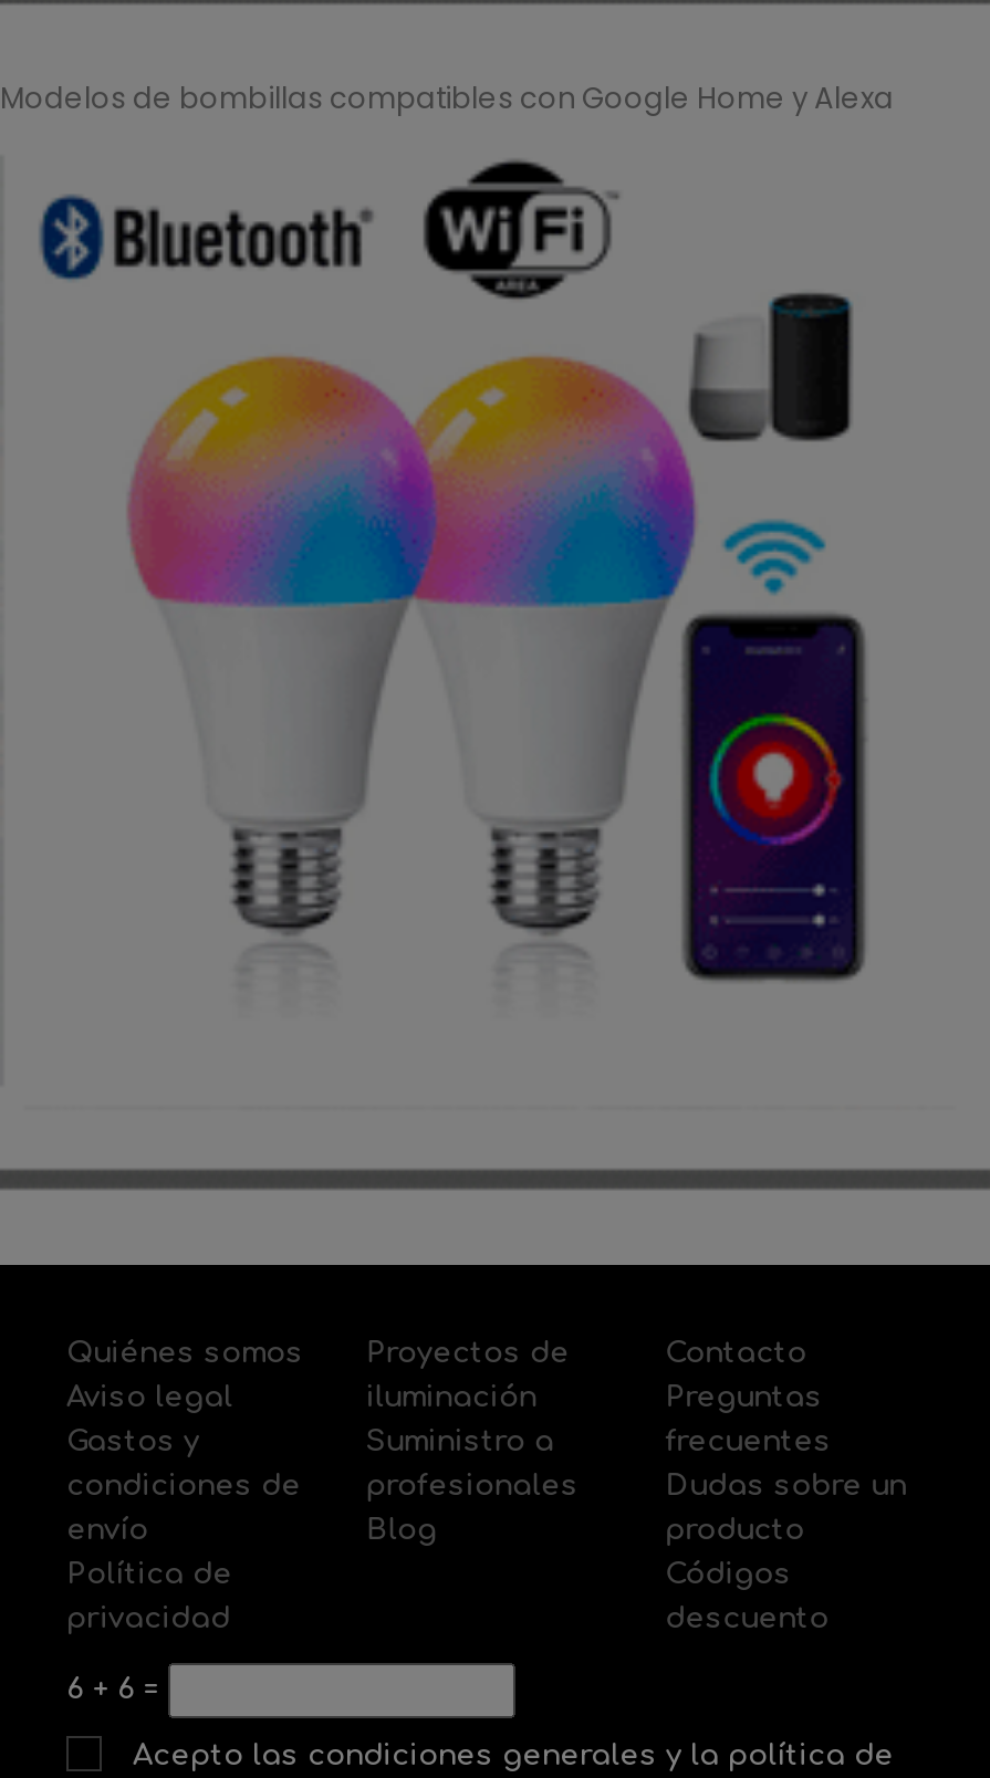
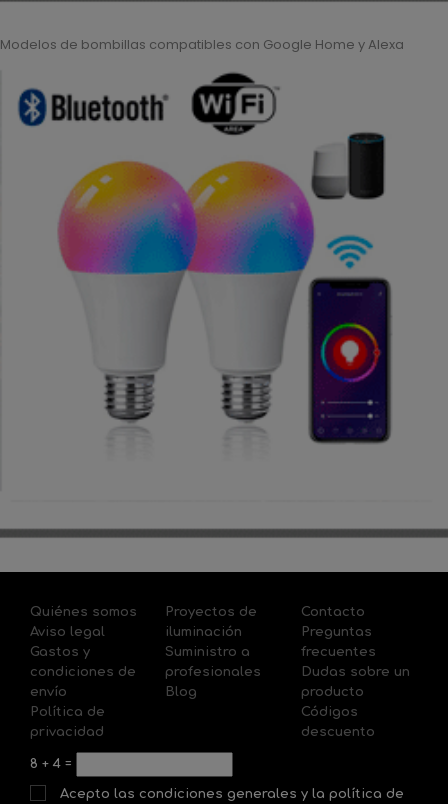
- 6 + 6 =
+ 8 + 4 =
